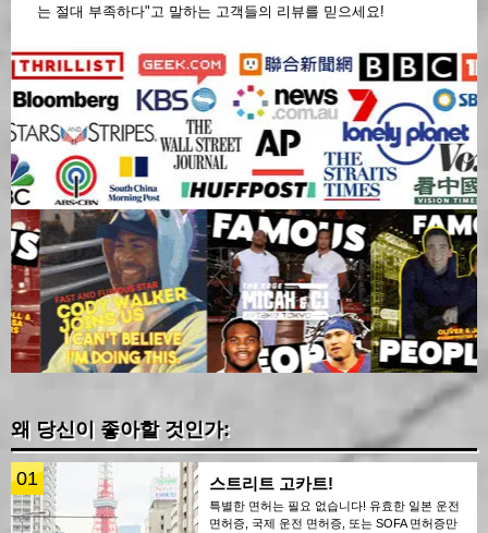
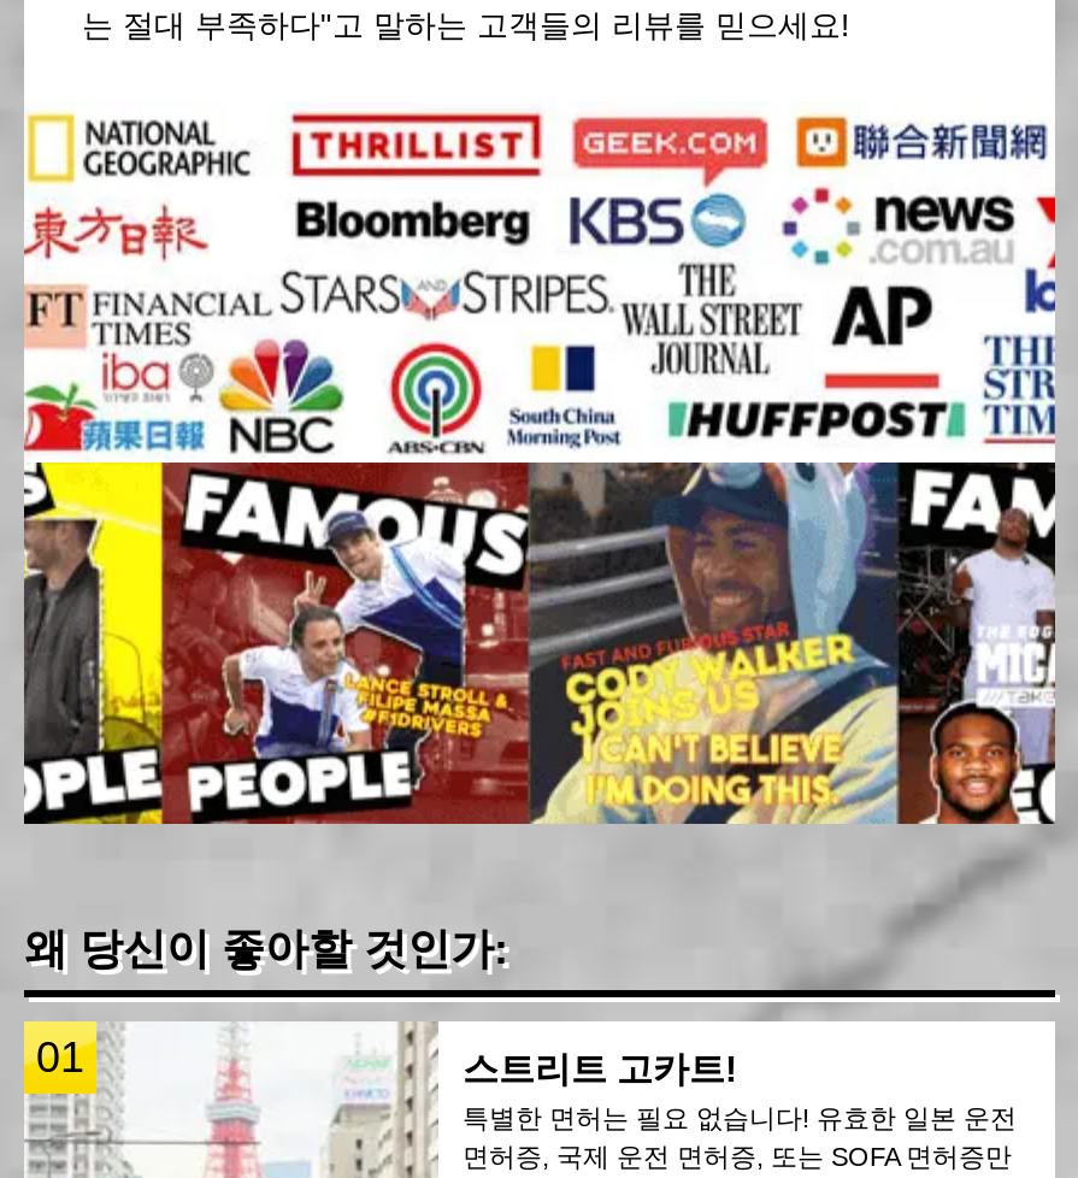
- [image]
+ [image]
